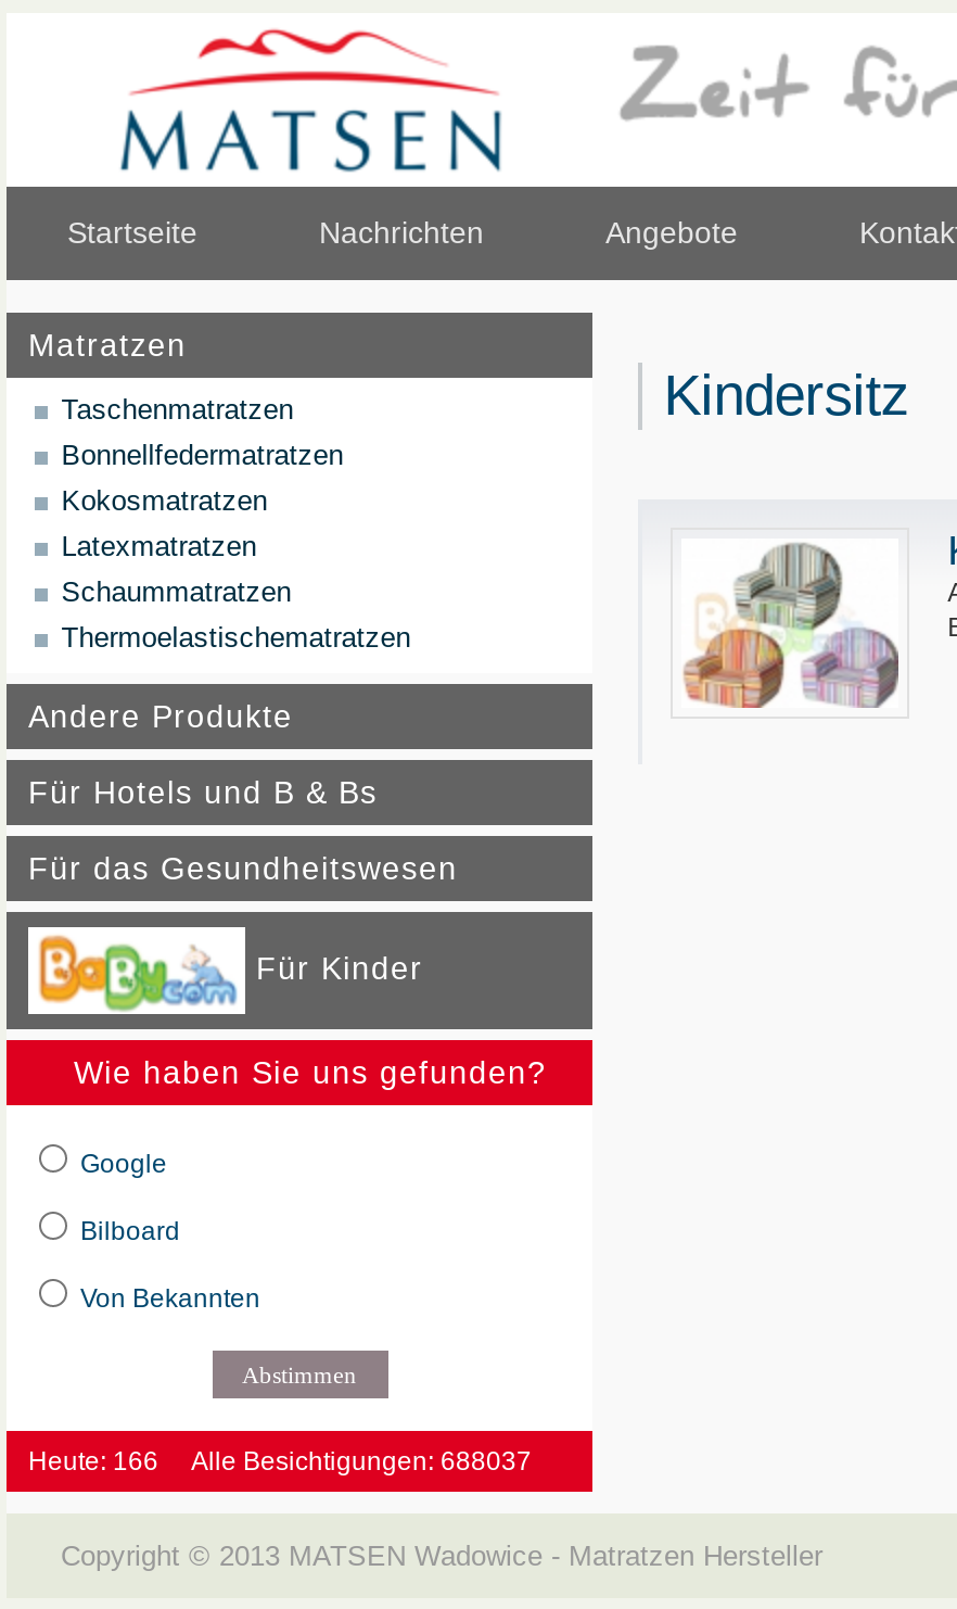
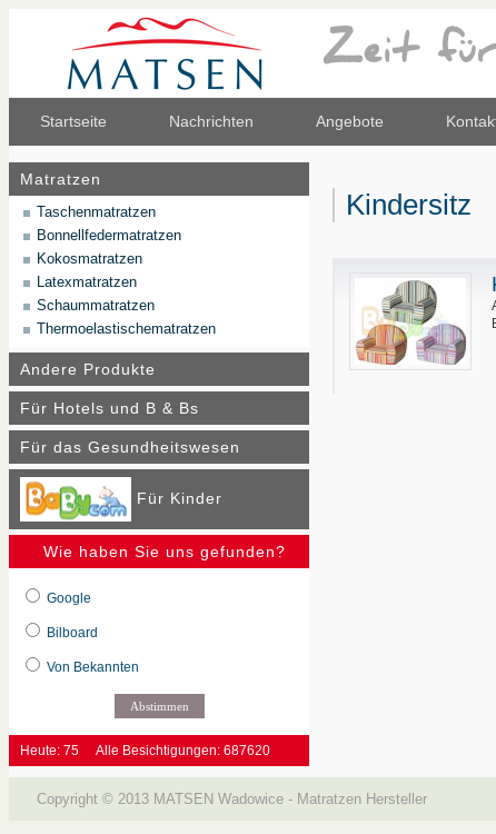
- Heute: 166
+ Heute: 75

- Alle Besichtigungen: 688037
+ Alle Besichtigungen: 687620
